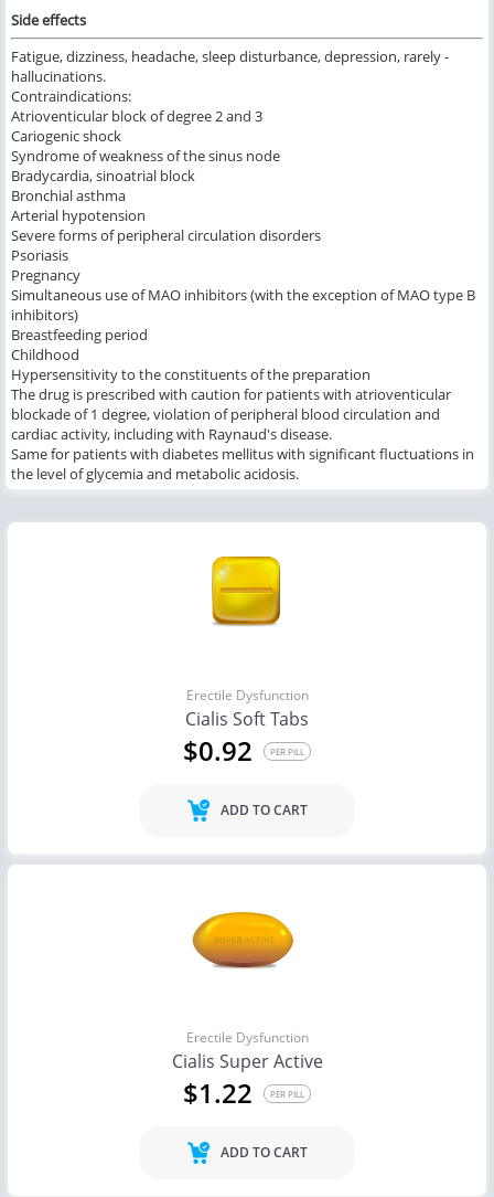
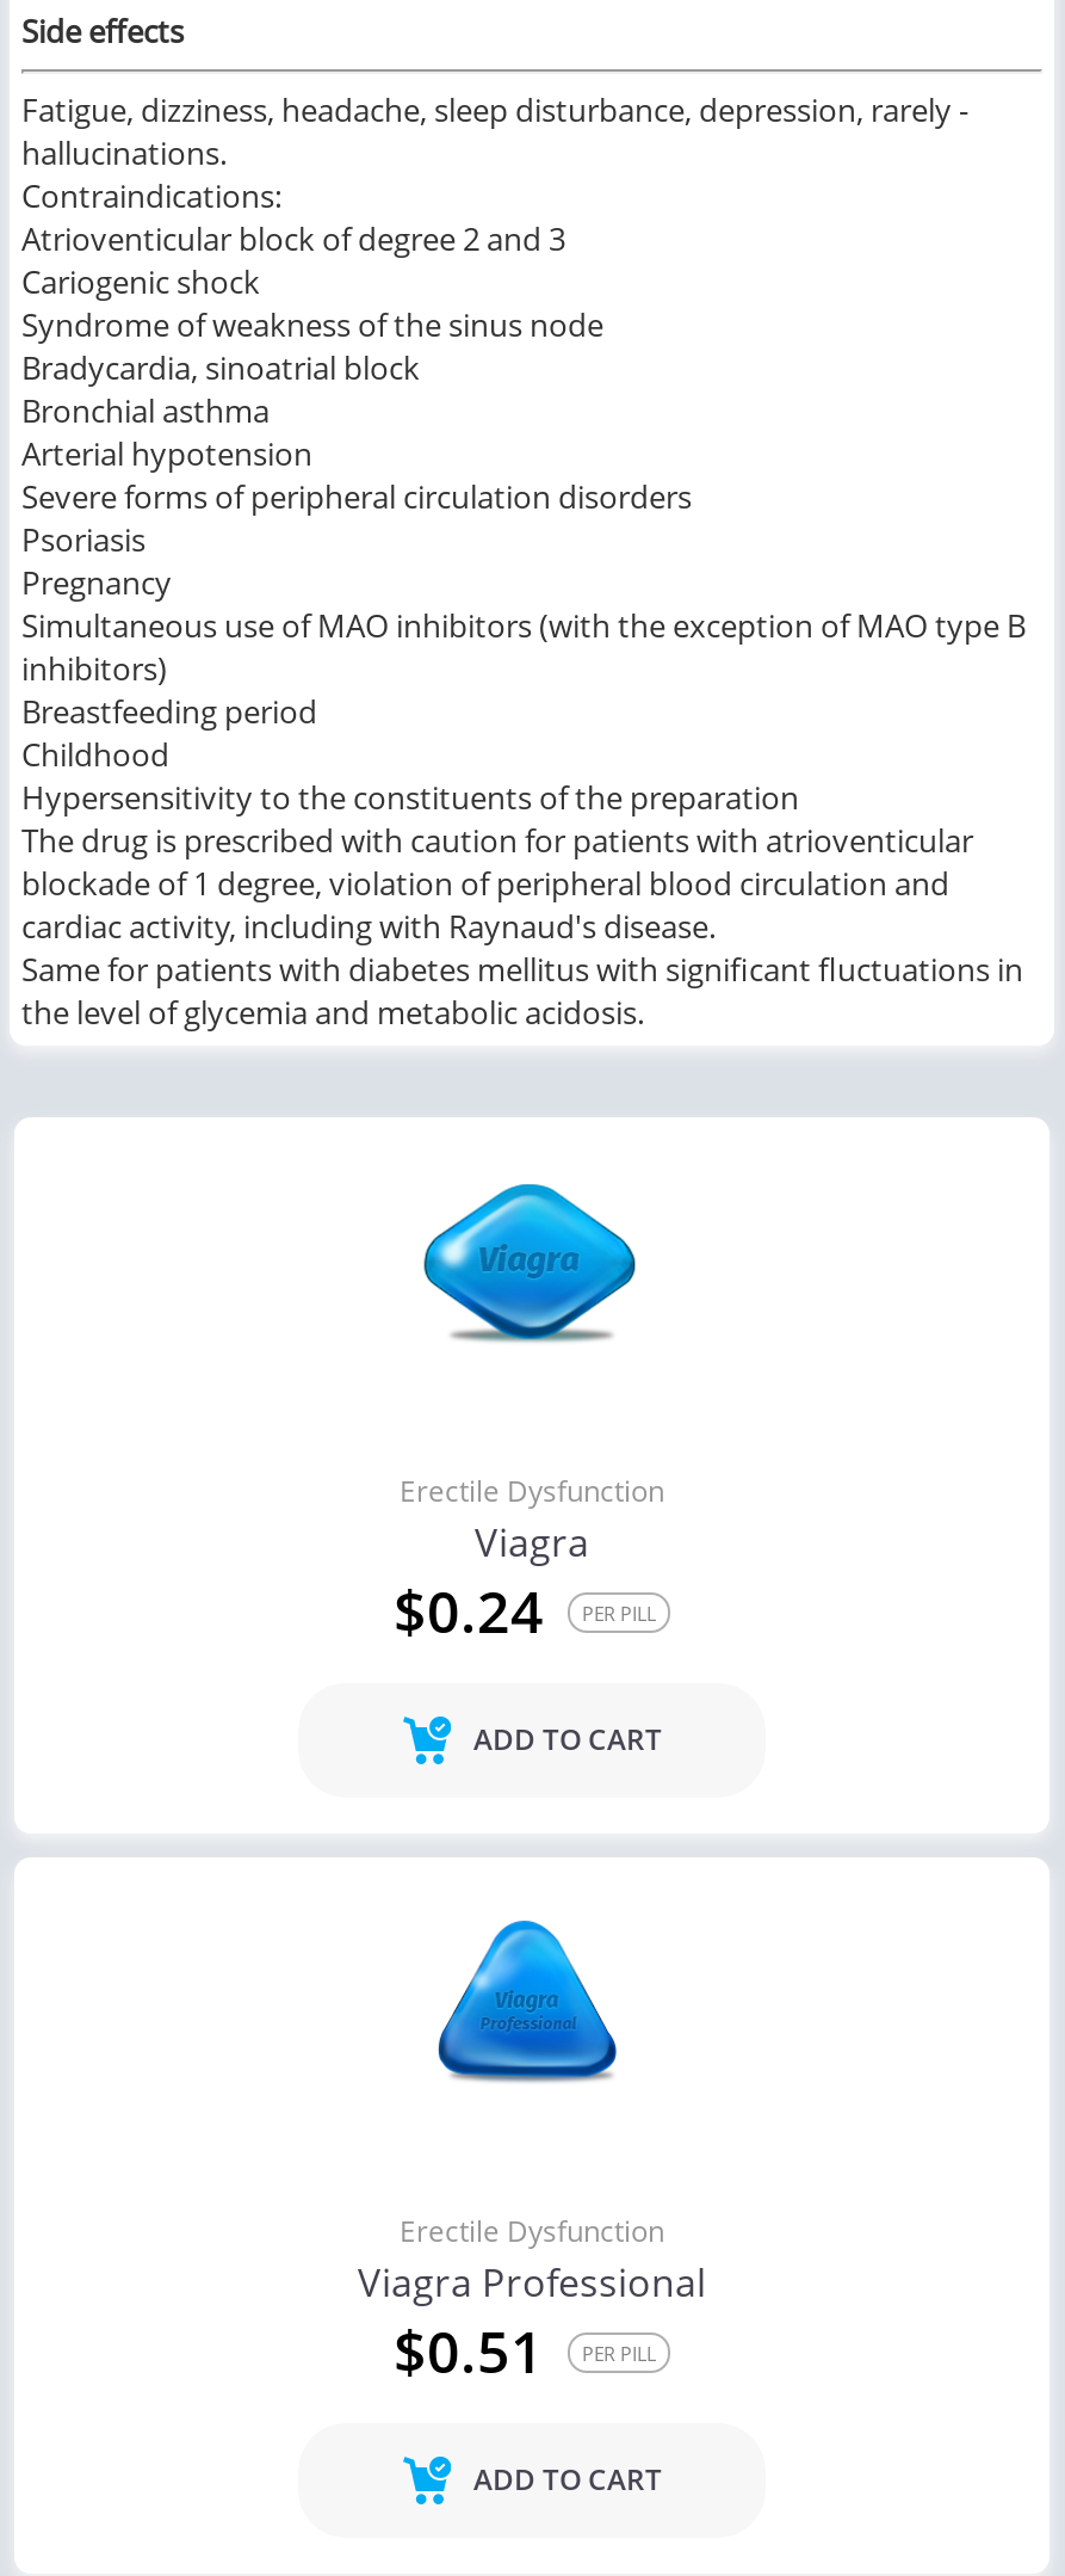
- [image]
+ [image]

- Cialis Soft Tabs
- $0.92
+ Viagra
+ $0.24

- [image]
+ [image]

- Cialis Super Active
- $1.22
+ Viagra Professional
+ $0.51
